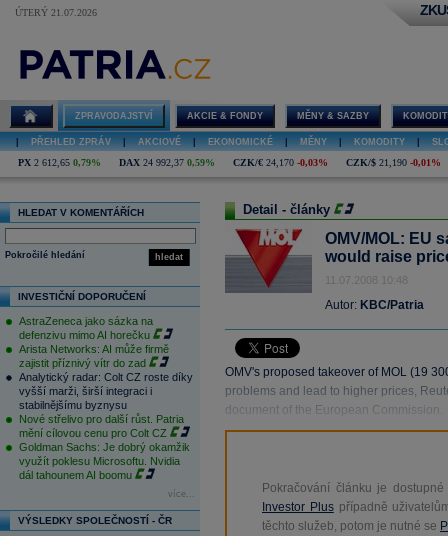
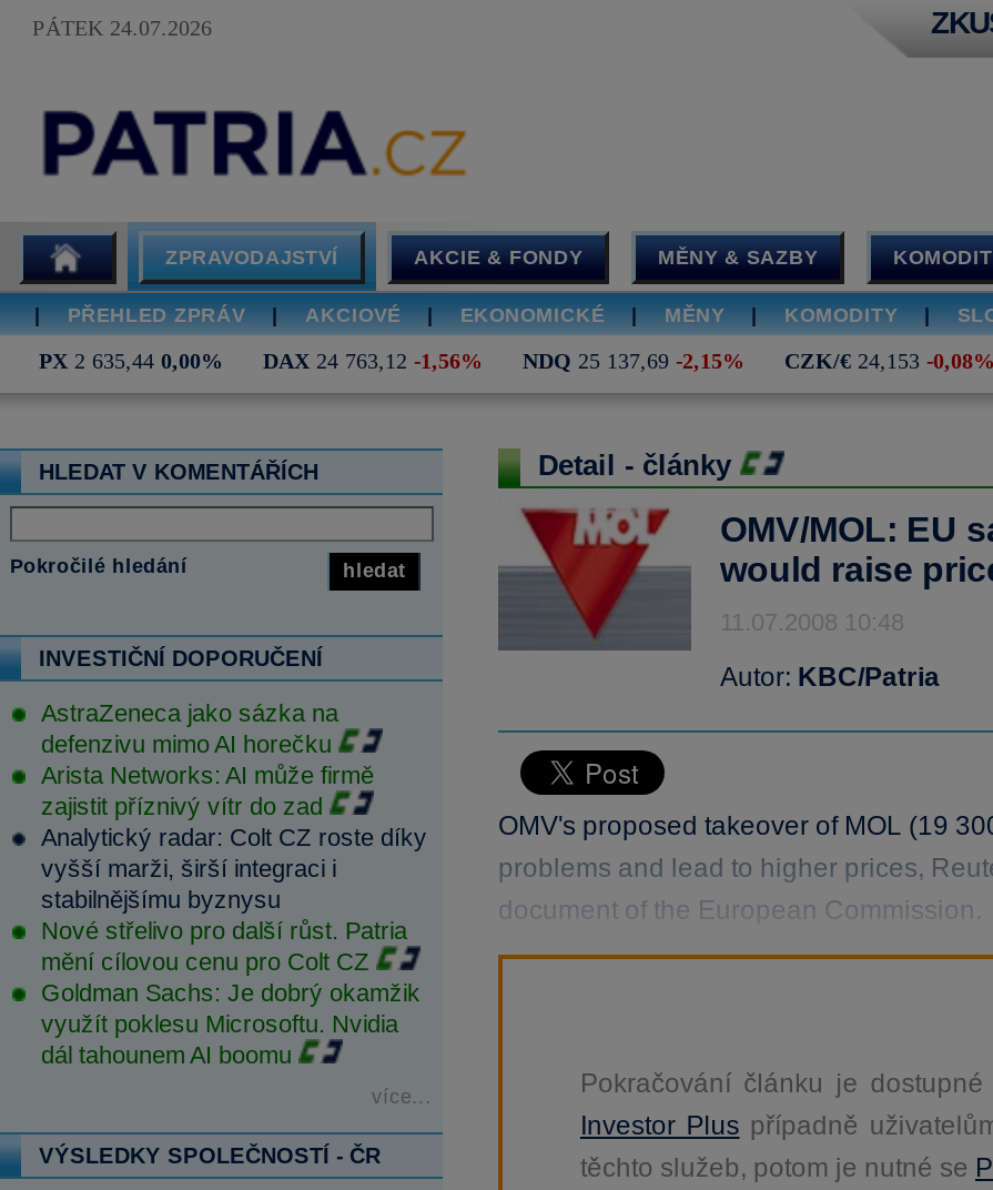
- ÚTERÝ 21.07.2026
+ PÁTEK 24.07.2026

- PX 2 612,65 0,79%
- DAX 24 992,37 0,59%
- CZK/€ 24,170 -0,03%
- CZK/$ 21,190 -0,01%
+ PX 2 635,44 0,00%
+ DAX 24 763,12 -1,56%
+ NDQ 25 137,69 -2,15%
+ CZK/€ 24,153 -0,08%
